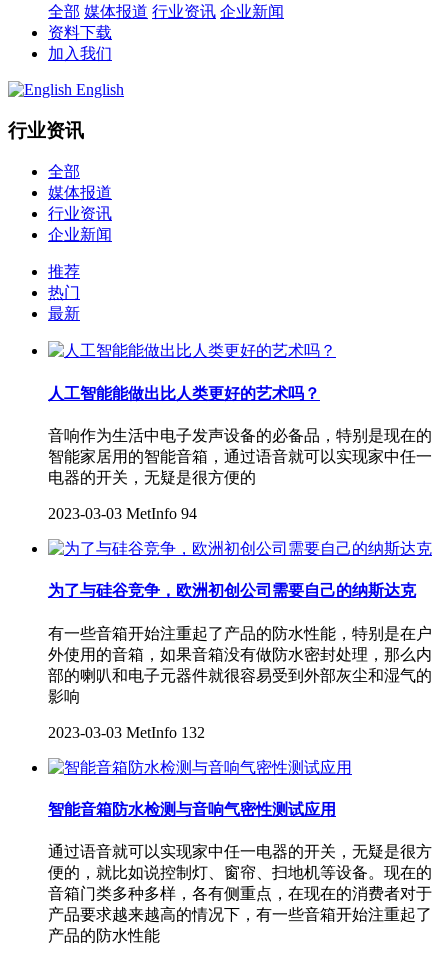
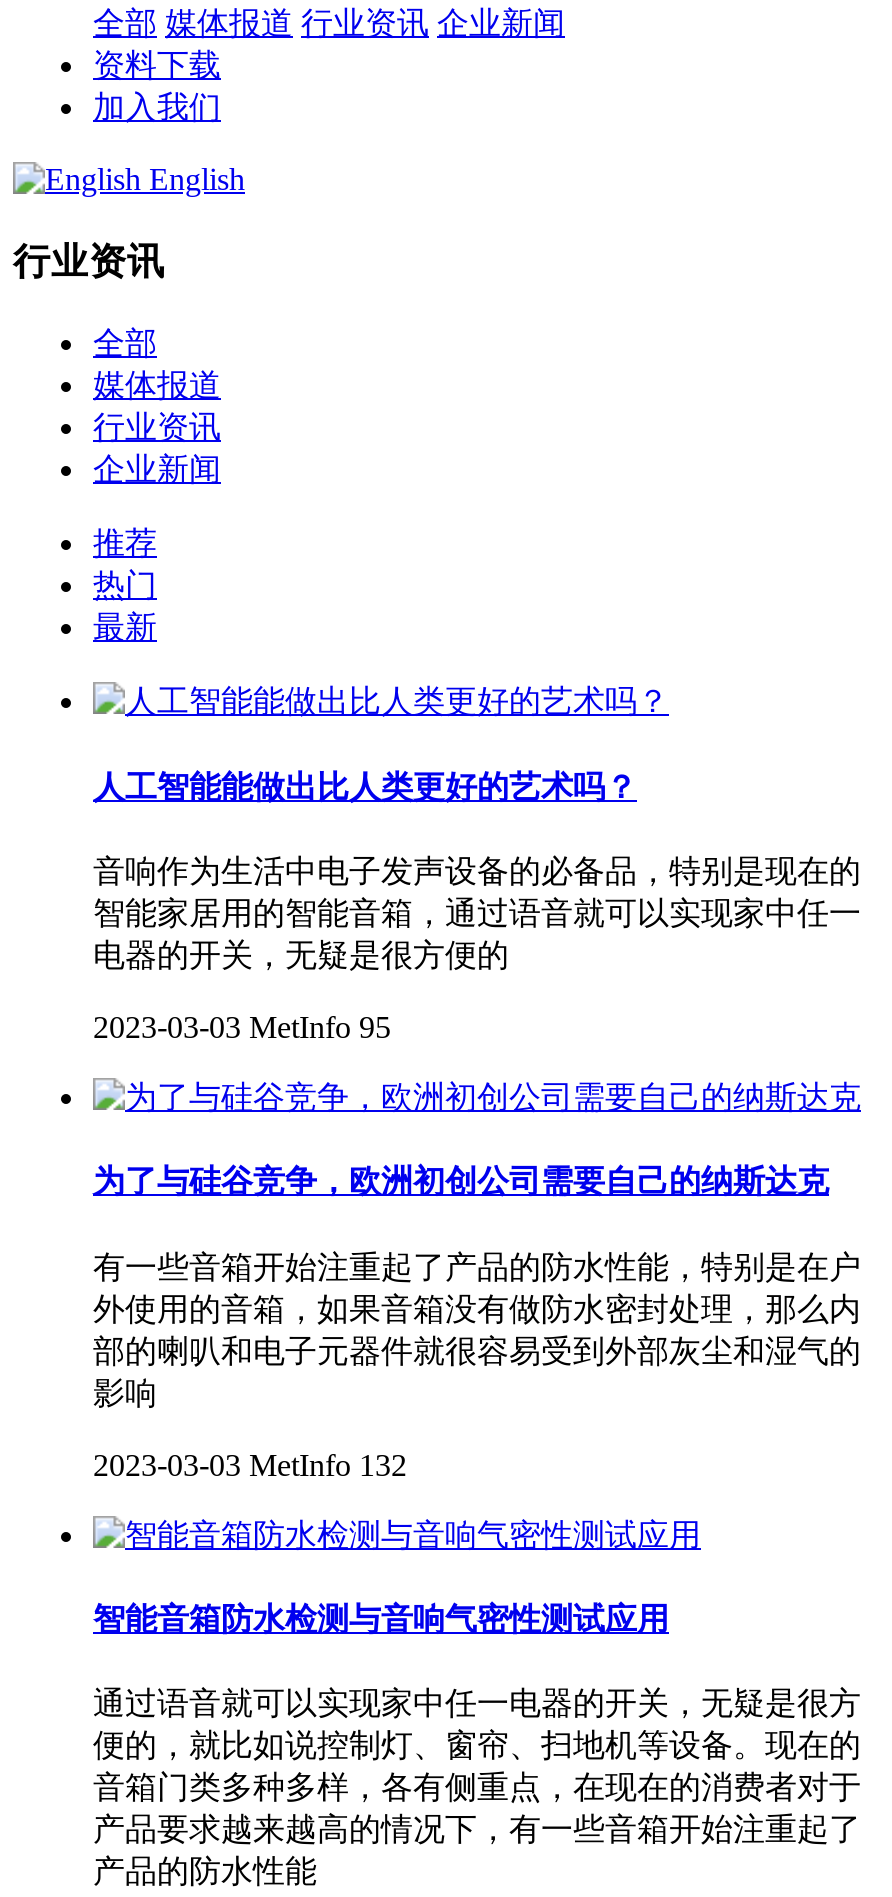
- 2023-03-03 MetInfo 94
+ 2023-03-03 MetInfo 95
